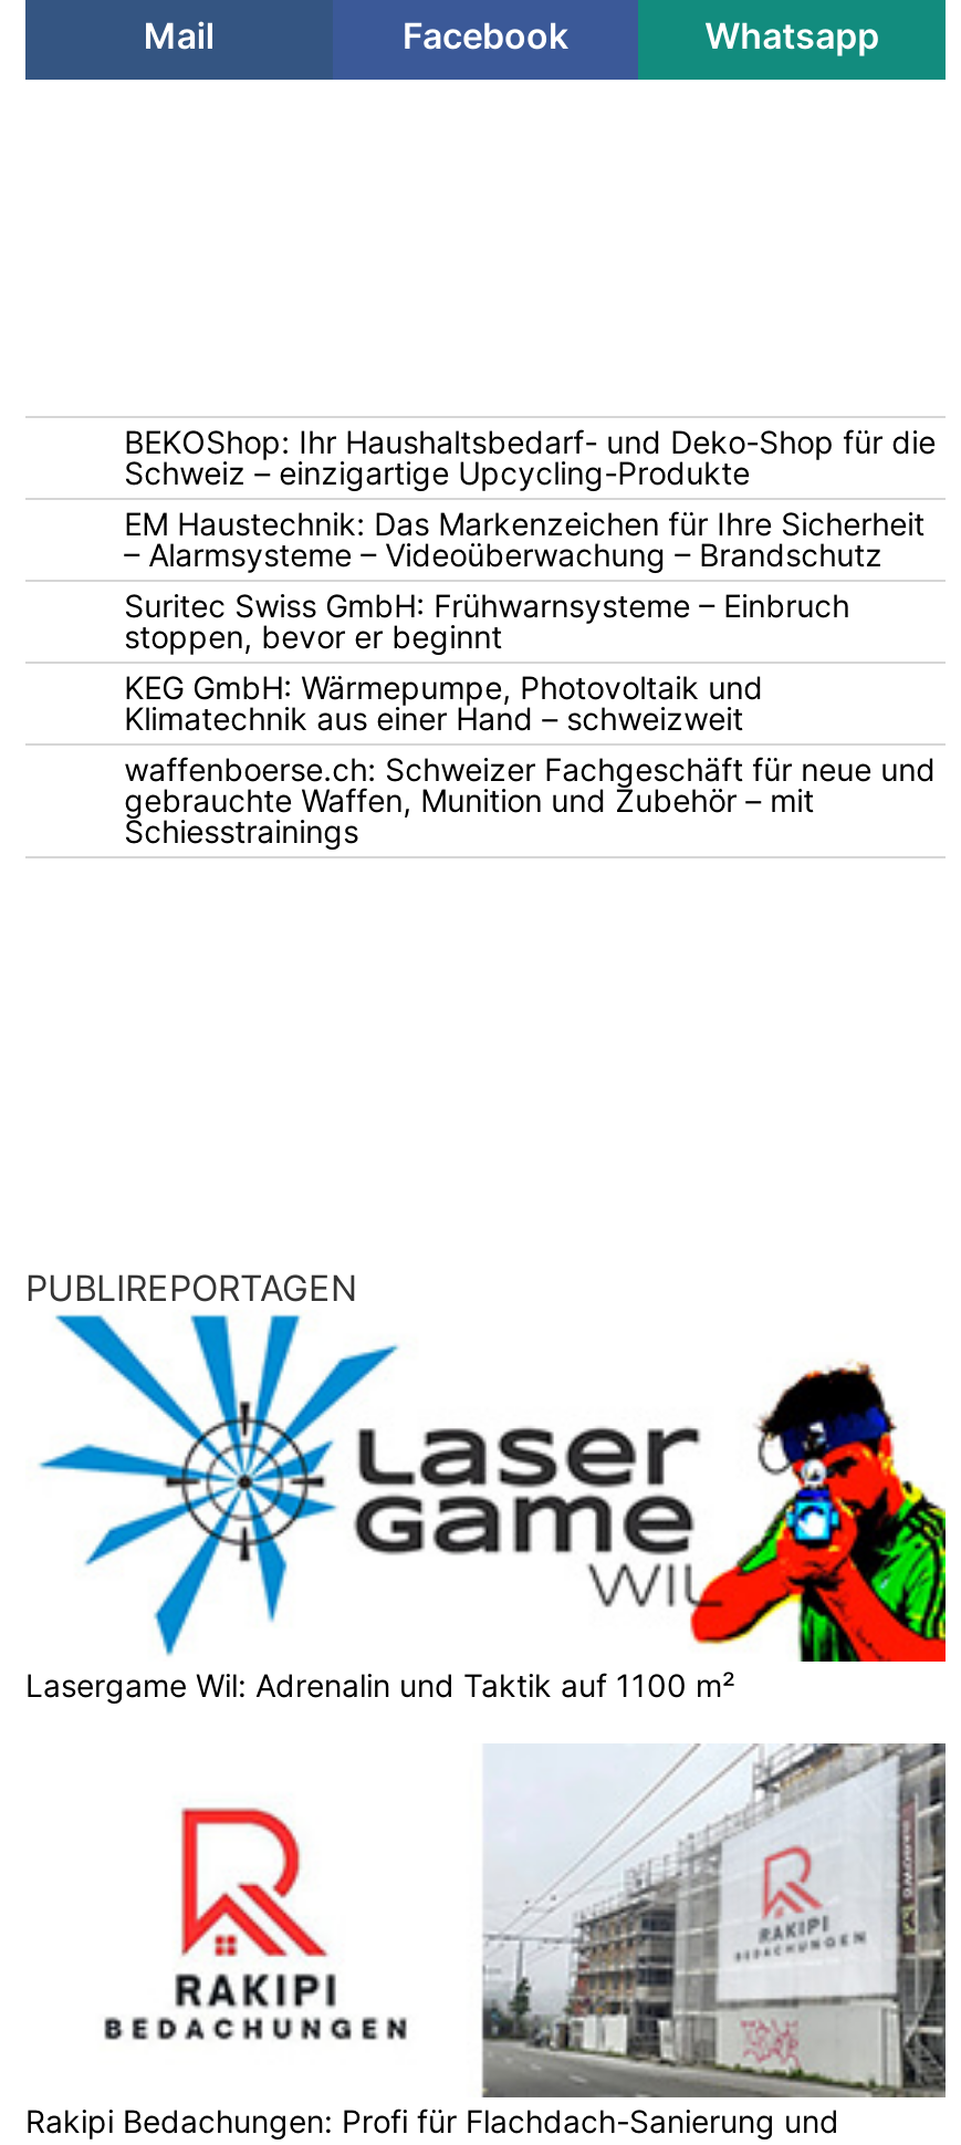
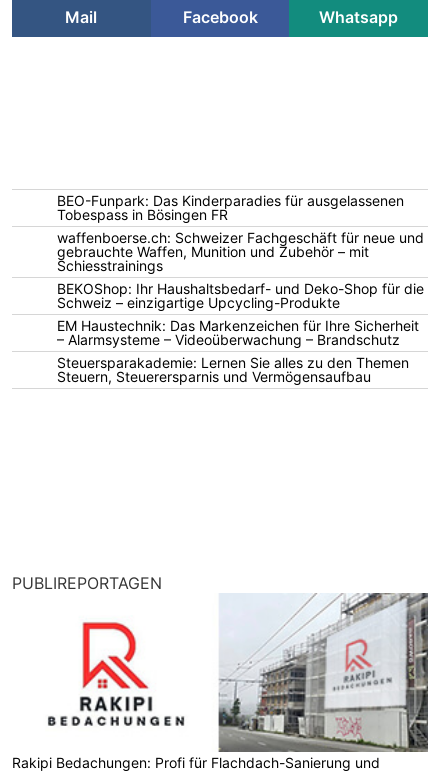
+ BEO-Funpark: Das Kinderparadies für ausgelassenen
+ Tobespass in Bösingen FR

moved down: BEKOShop: Ihr Haushaltsbedarf- und Deko-Shop für die | Schweiz – einzigartige Upcycling-Produkte | EM Haustechnik: Das Markenzeichen für Ihre Sicherheit | – Alarmsysteme – Videoüberwachung – Brandschutz

- Suritec Swiss GmbH: Frühwarnsysteme – Einbruch
- stoppen, bevor er beginnt
- KEG GmbH: Wärmepumpe, Photovoltaik und
- Klimatechnik aus einer Hand – schweizweit
+ Steuersparakademie: Lernen Sie alles zu den Themen
+ Steuern, Steuerersparnis und Vermögensaufbau

moved up: waffenboerse.ch: Schweizer Fachgeschäft für neue und | gebrauchte Waffen, Munition und Zubehör – mit | Schiesstrainings

- [image]
- Lasergame Wil: Adrenalin und Taktik auf 1100 m²
